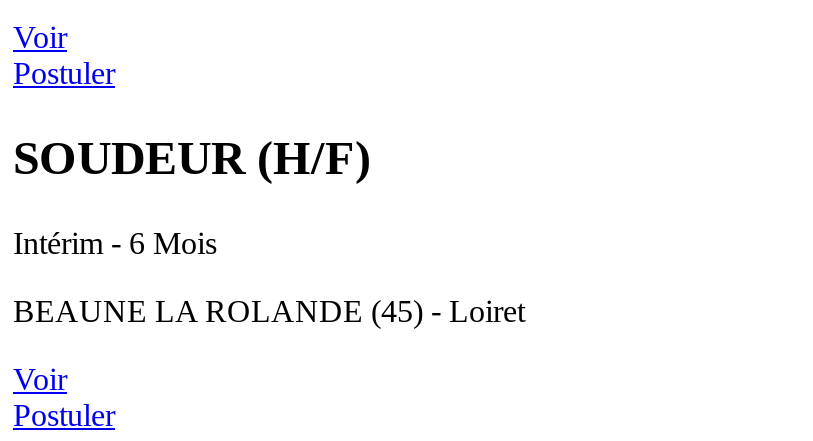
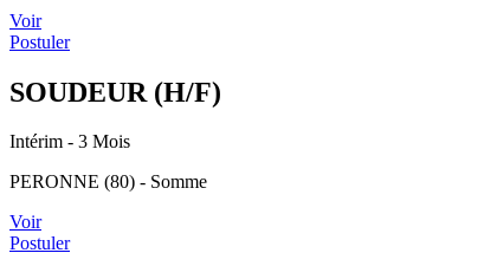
- Intérim - 6 Mois
+ Intérim - 3 Mois

- BEAUNE LA ROLANDE (45) - Loiret
+ PERONNE (80) - Somme
